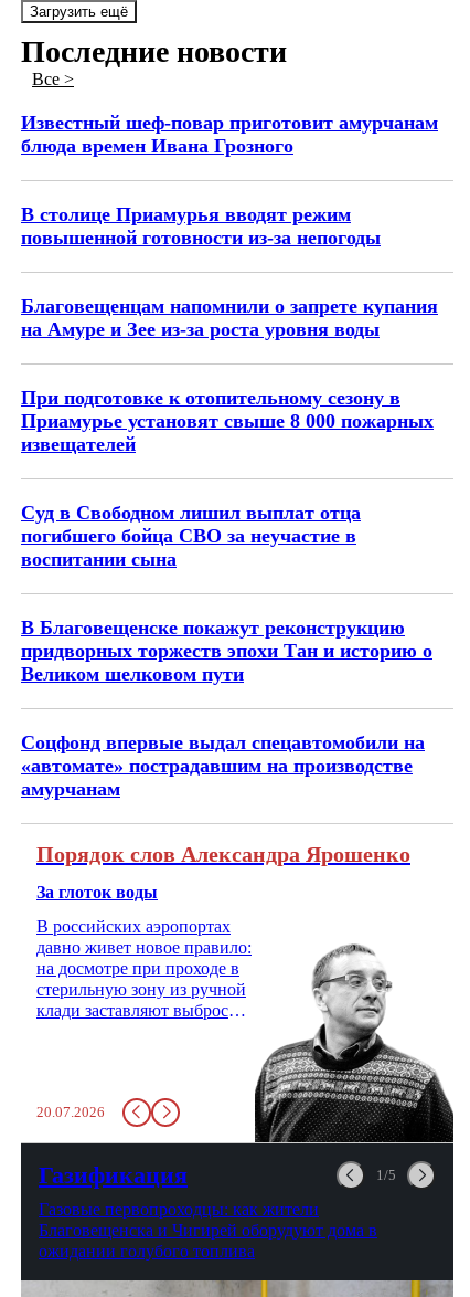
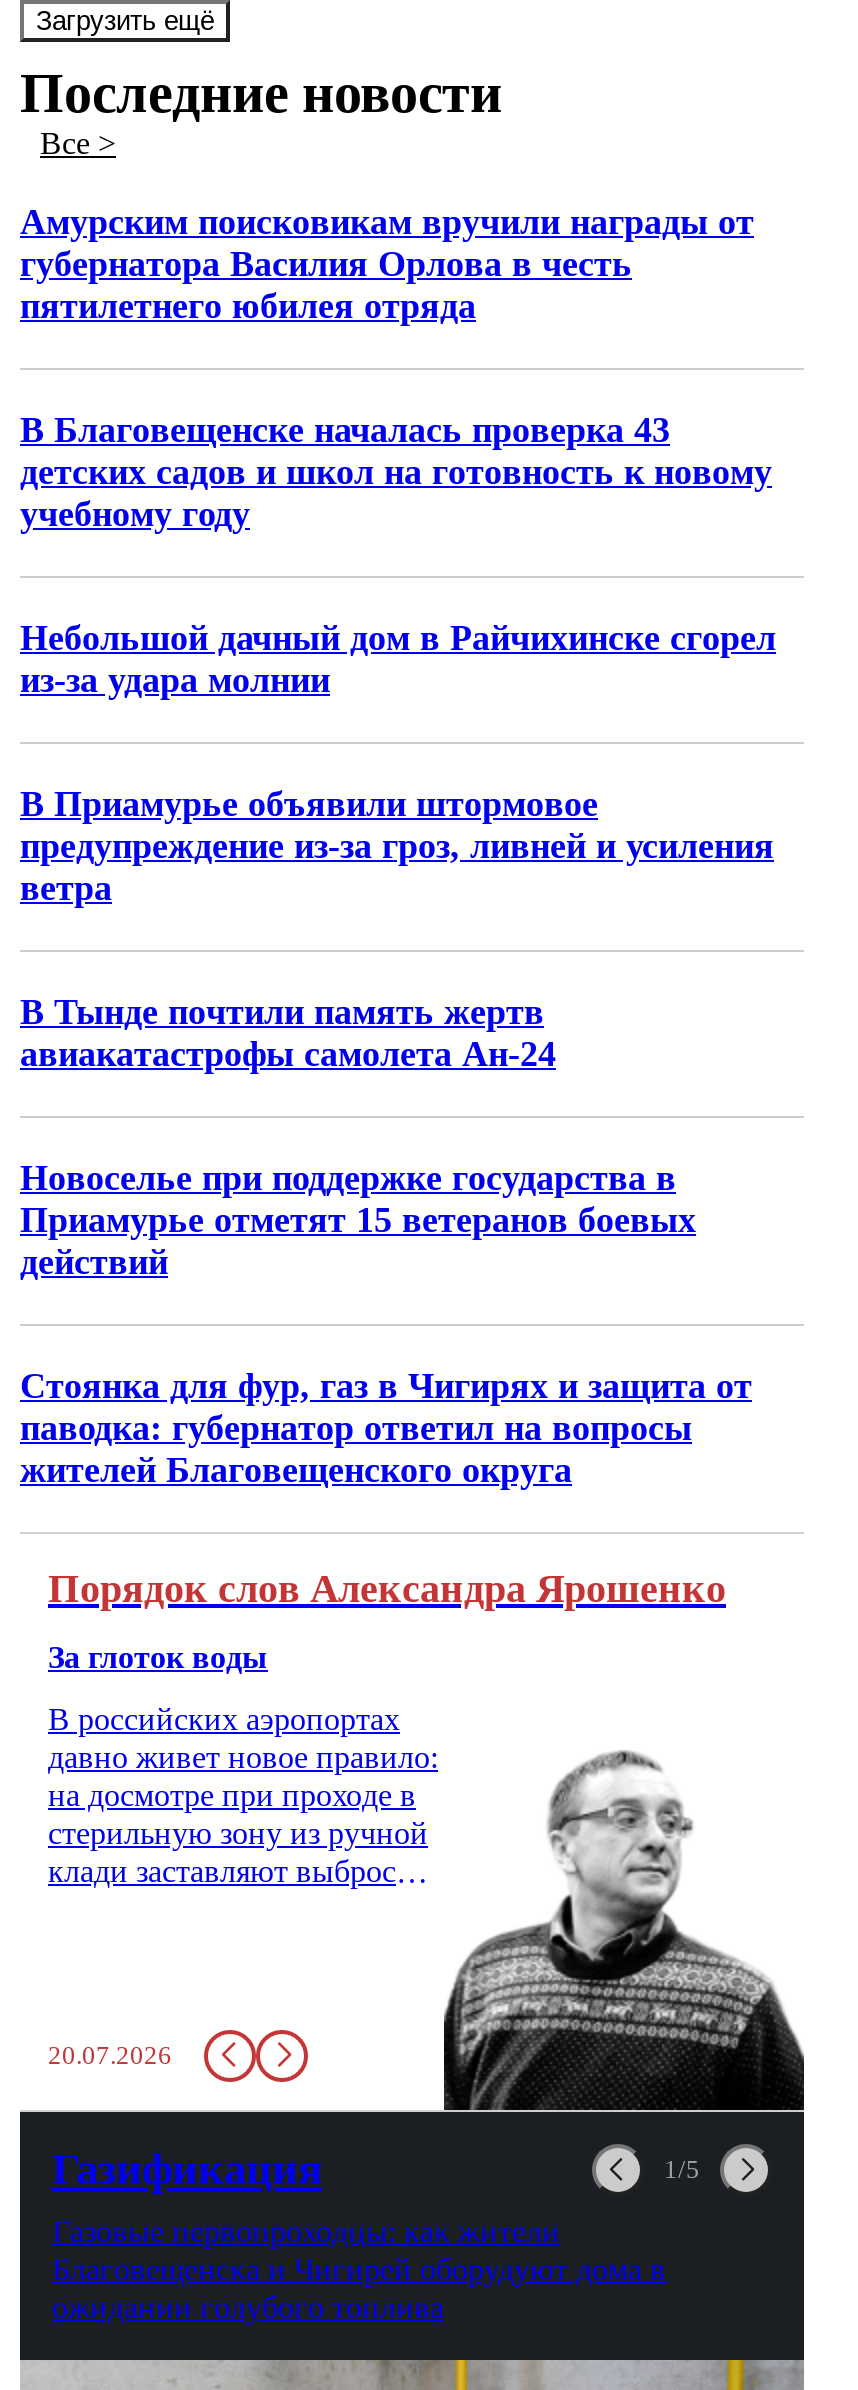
- Известный шеф-повар приготовит амурчанам
- блюда времен Ивана Грозного
+ Амурским поисковикам вручили награды от
+ губернатора Василия Орлова в честь
+ пятилетнего юбилея отряда

- В столице Приамурья вводят режим
- повышенной готовности из-за непогоды
+ В Благовещенске началась проверка 43
+ детских садов и школ на готовность к новому
+ учебному году

- Благовещенцам напомнили о запрете купания
- на Амуре и Зее из-за роста уровня воды
+ Небольшой дачный дом в Райчихинске сгорел
+ из-за удара молнии

- При подготовке к отопительному сезону в
- Приамурье установят свыше 8 000 пожарных
- извещателей
+ В Приамурье объявили штормовое
+ предупреждение из-за гроз, ливней и усиления
+ ветра

- Суд в Свободном лишил выплат отца
- погибшего бойца СВО за неучастие в
- воспитании сына
+ В Тынде почтили память жертв
+ авиакатастрофы самолета Ан-24

- В Благовещенске покажут реконструкцию
- придворных торжеств эпохи Тан и историю о
- Великом шелковом пути
+ Новоселье при поддержке государства в
+ Приамурье отметят 15 ветеранов боевых
+ действий

- Соцфонд впервые выдал спецавтомобили на
- «автомате» пострадавшим на производстве
- амурчанам
+ Стоянка для фур, газ в Чигирях и защита от
+ паводка: губернатор ответил на вопросы
+ жителей Благовещенского округа
